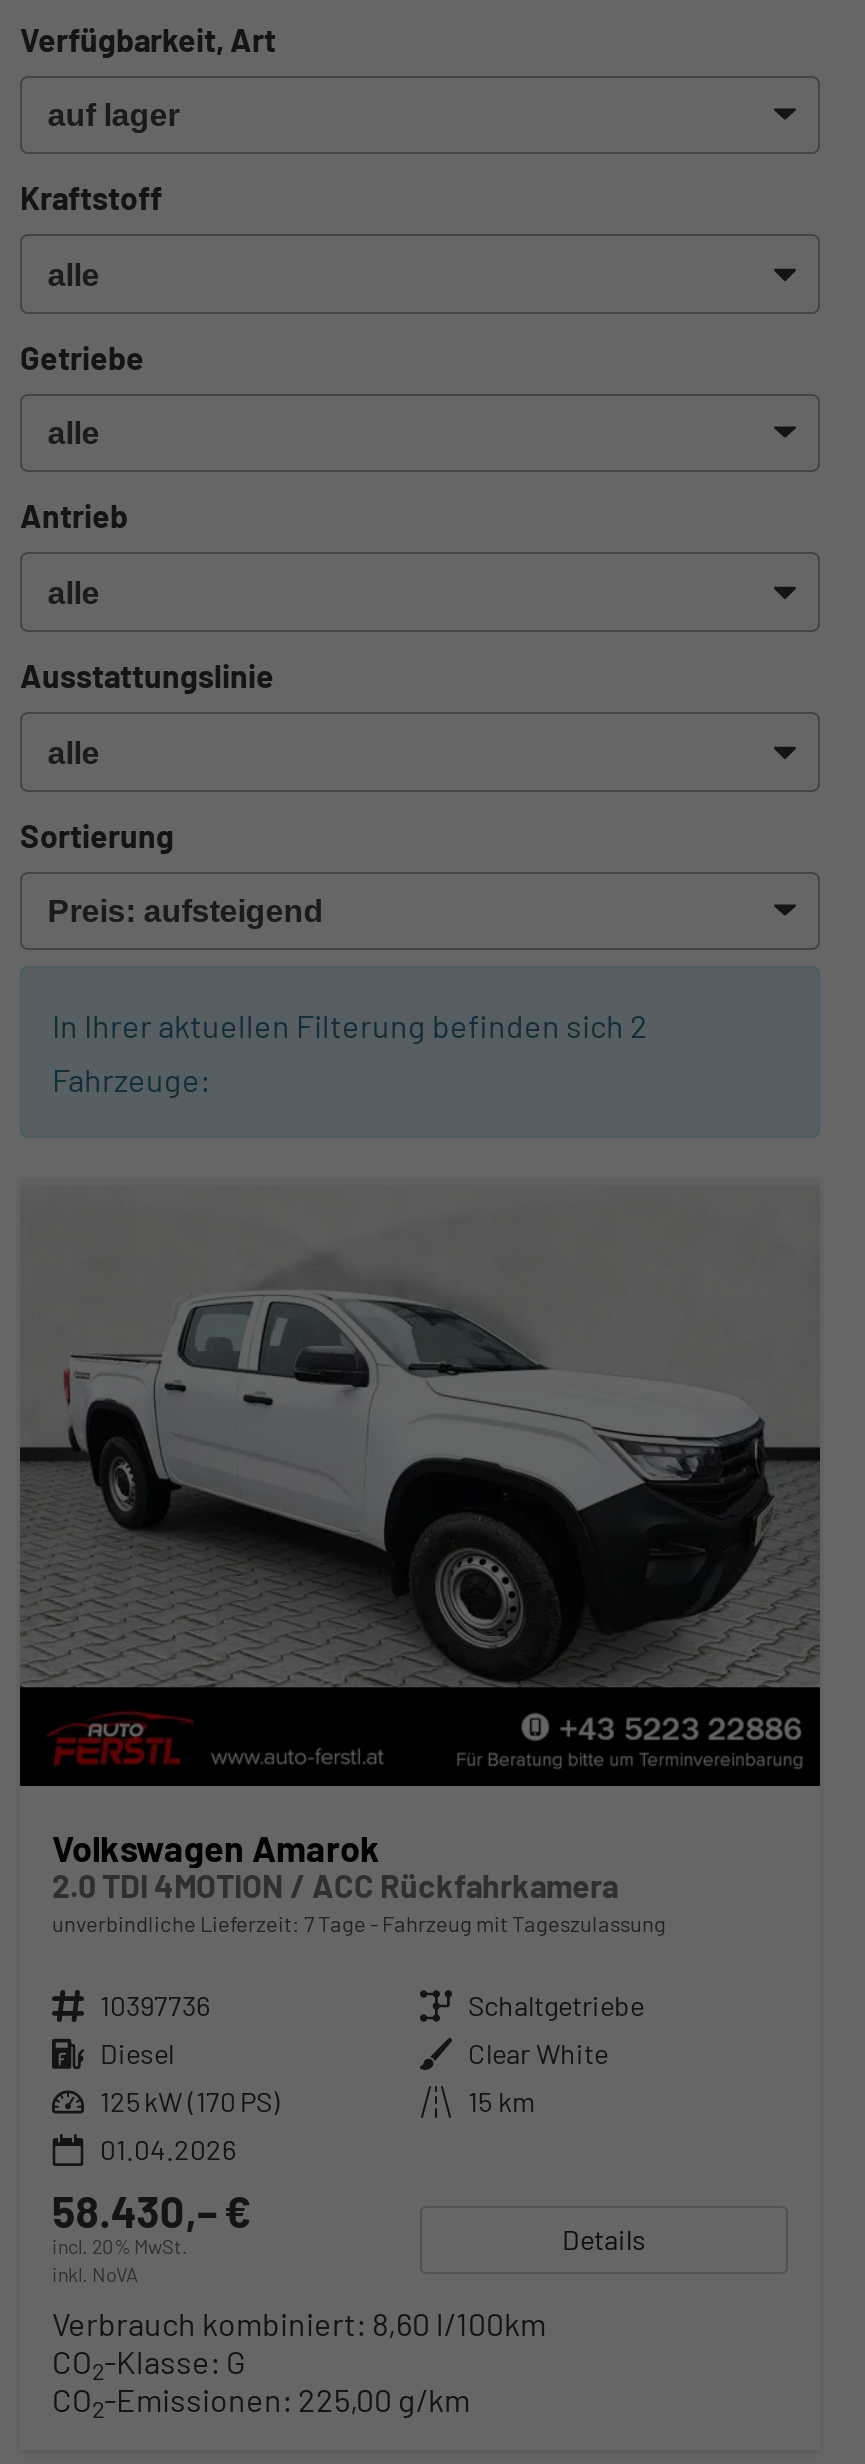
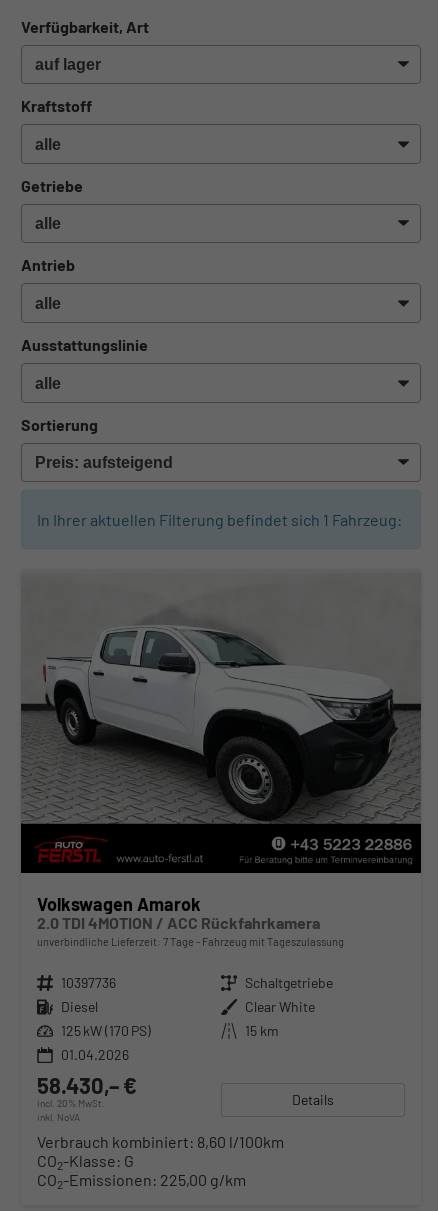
- In Ihrer aktuellen Filterung befinden sich 2
- Fahrzeuge:
+ In Ihrer aktuellen Filterung befindet sich 1 Fahrzeug:
